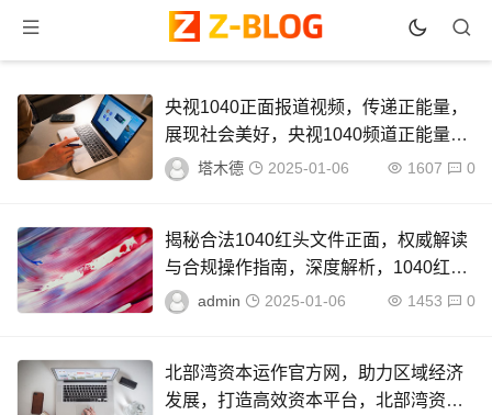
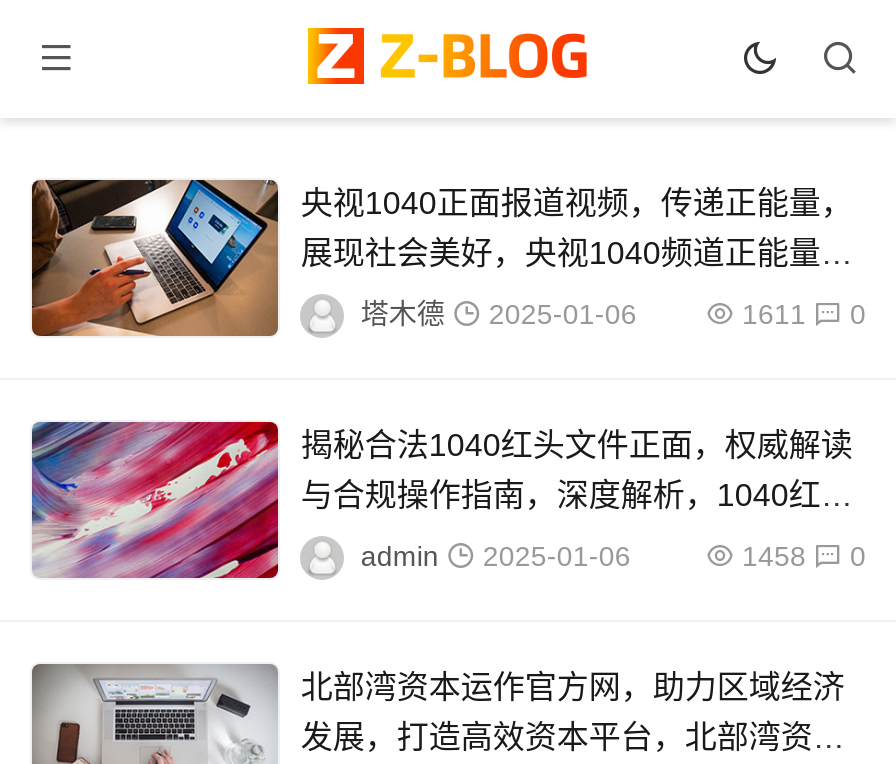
- 1607 0
+ 1611 0

- 1453 0
+ 1458 0
